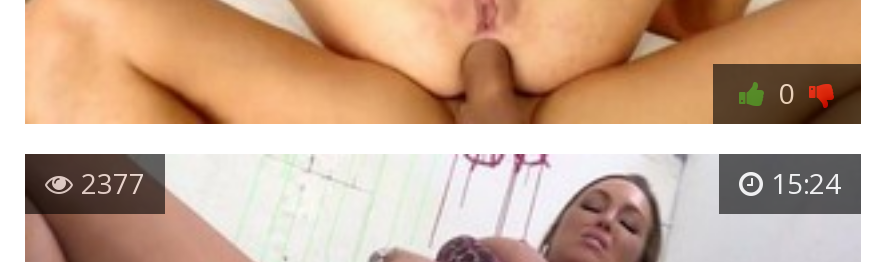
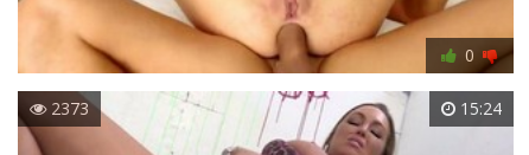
- 2377
+ 2373
